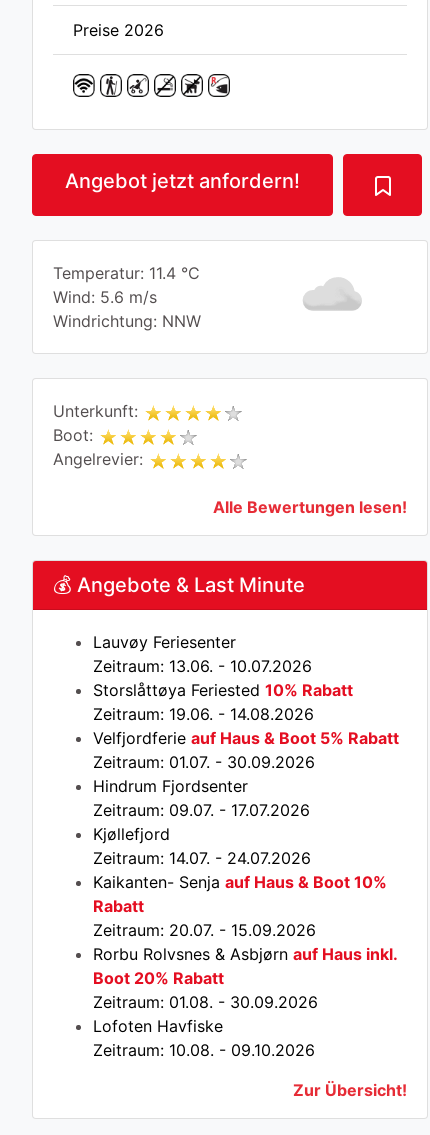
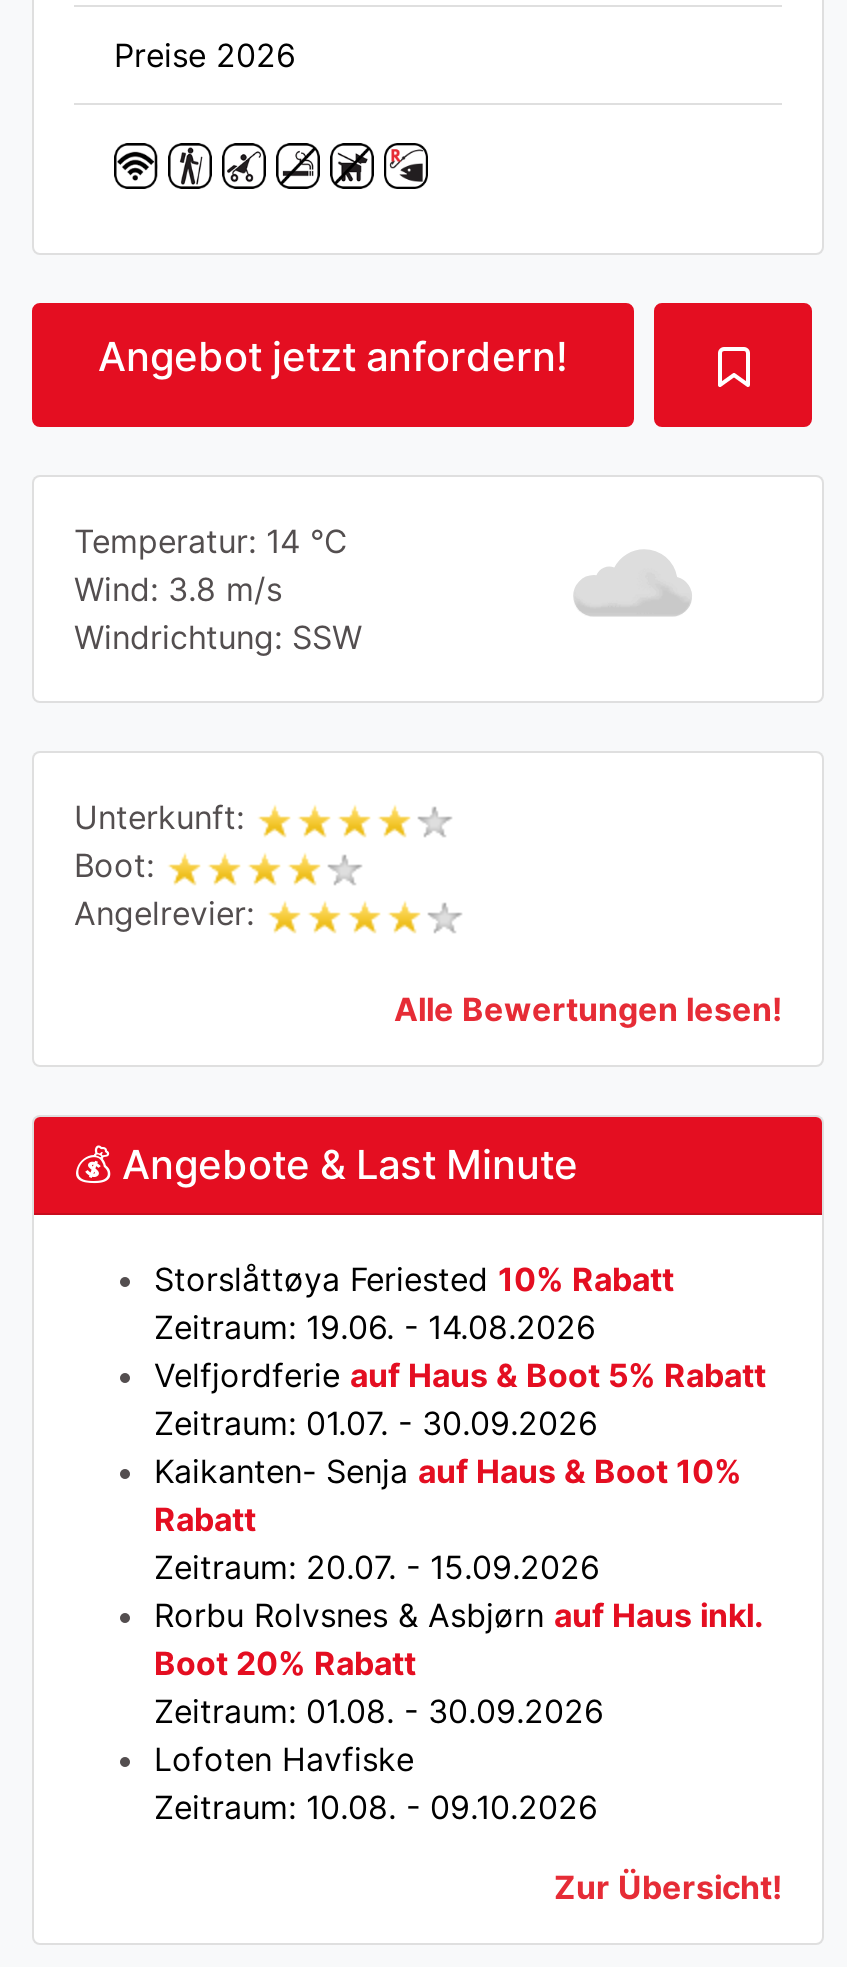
- Temperatur: 11.4 °C
+ Temperatur: 14 °C

- Wind: 5.6 m/s
+ Wind: 3.8 m/s

- Windrichtung: NNW
+ Windrichtung: SSW

- Lauvøy Feriesenter
- Zeitraum: 13.06. - 10.07.2026

- Hindrum Fjordsenter
- Zeitraum: 09.07. - 17.07.2026
- Kjøllefjord
- Zeitraum: 14.07. - 24.07.2026
